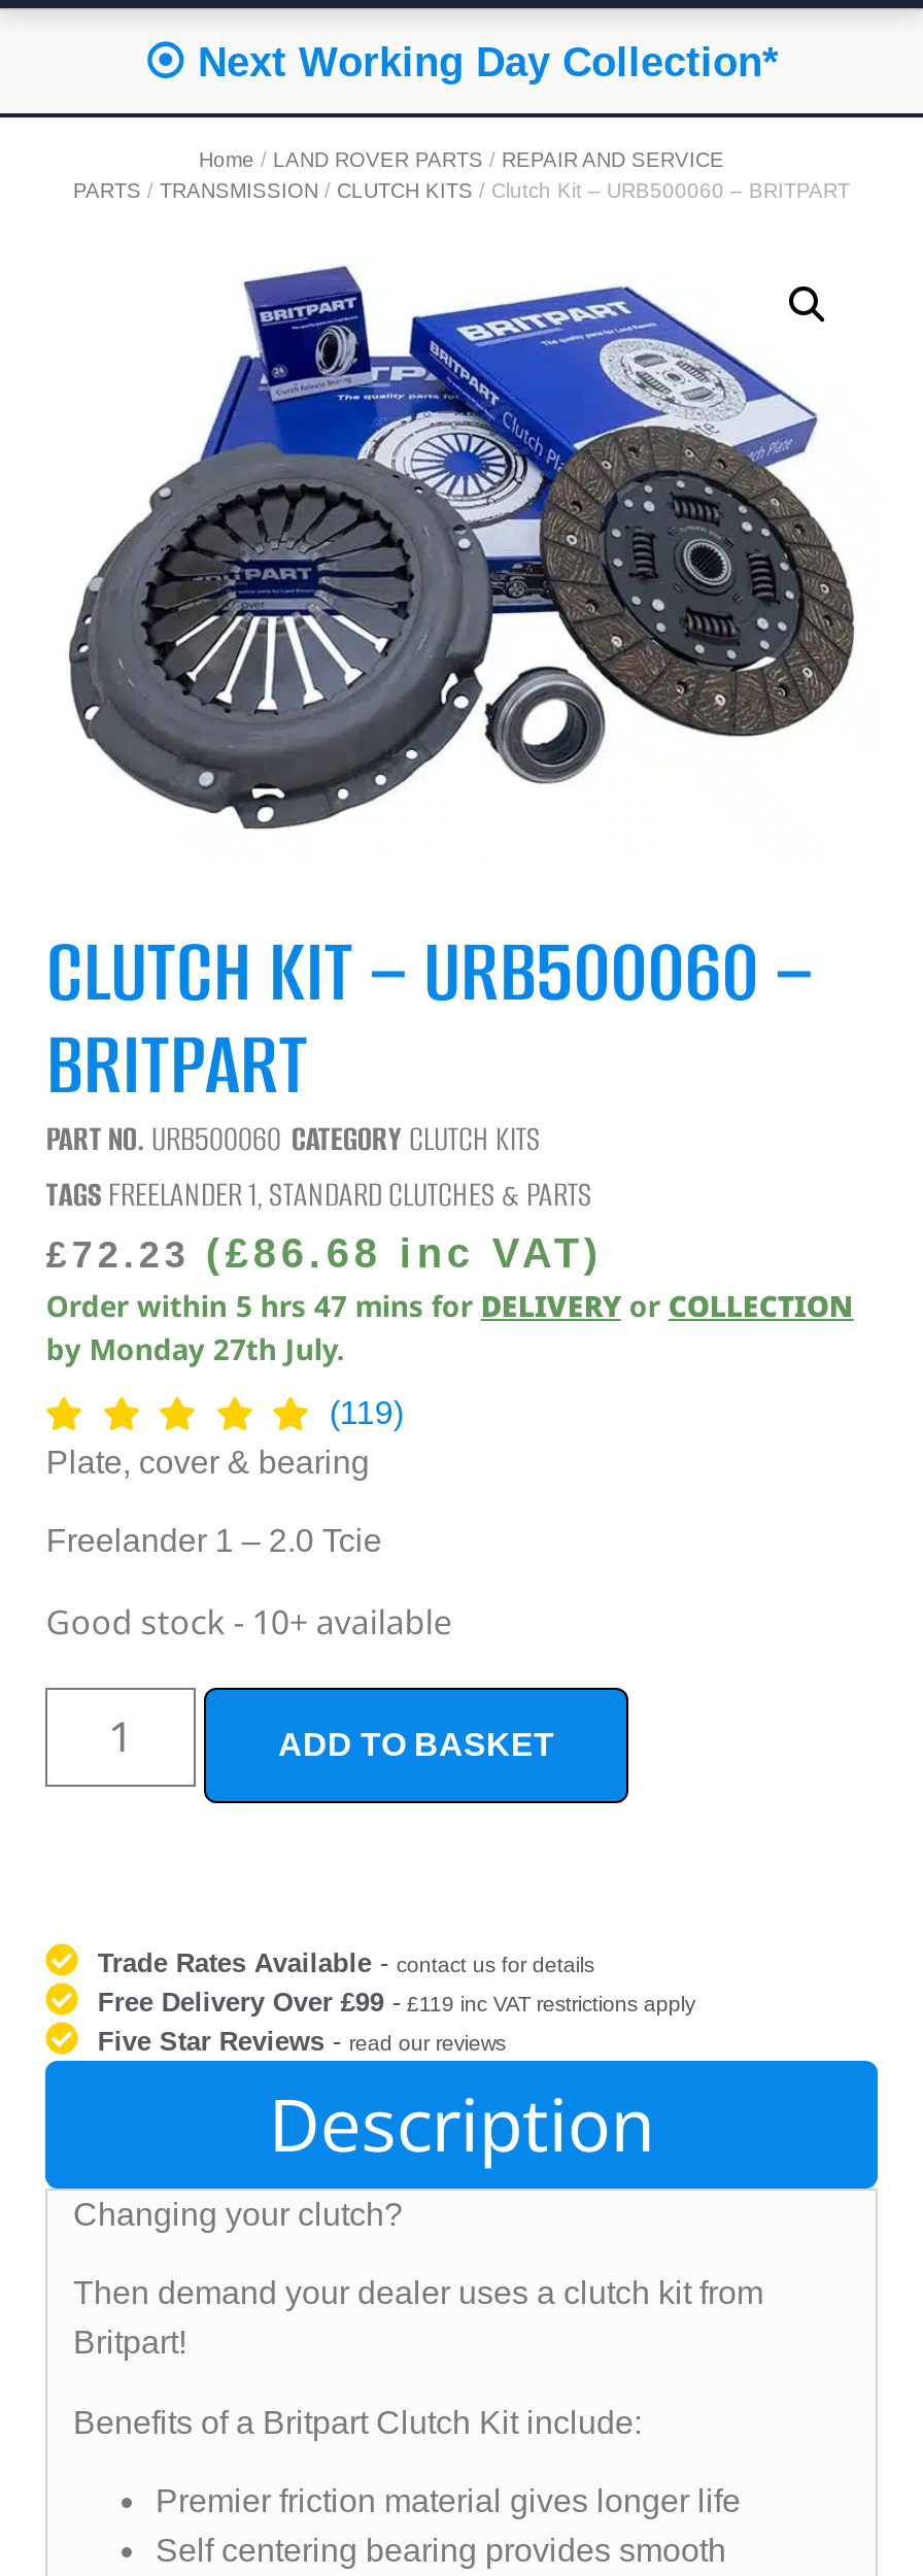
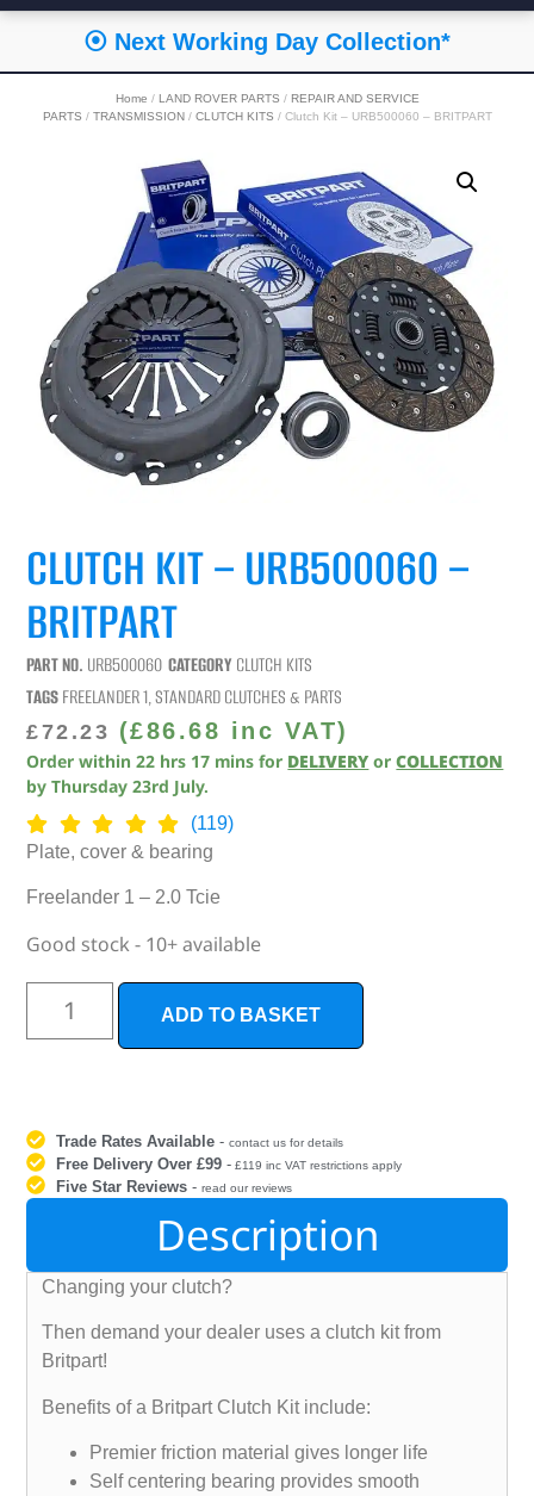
- Order within 5 hrs 47 mins for DELIVERY or COLLECTION
+ Order within 22 hrs 17 mins for DELIVERY or COLLECTION

- by Monday 27th July.
+ by Thursday 23rd July.
